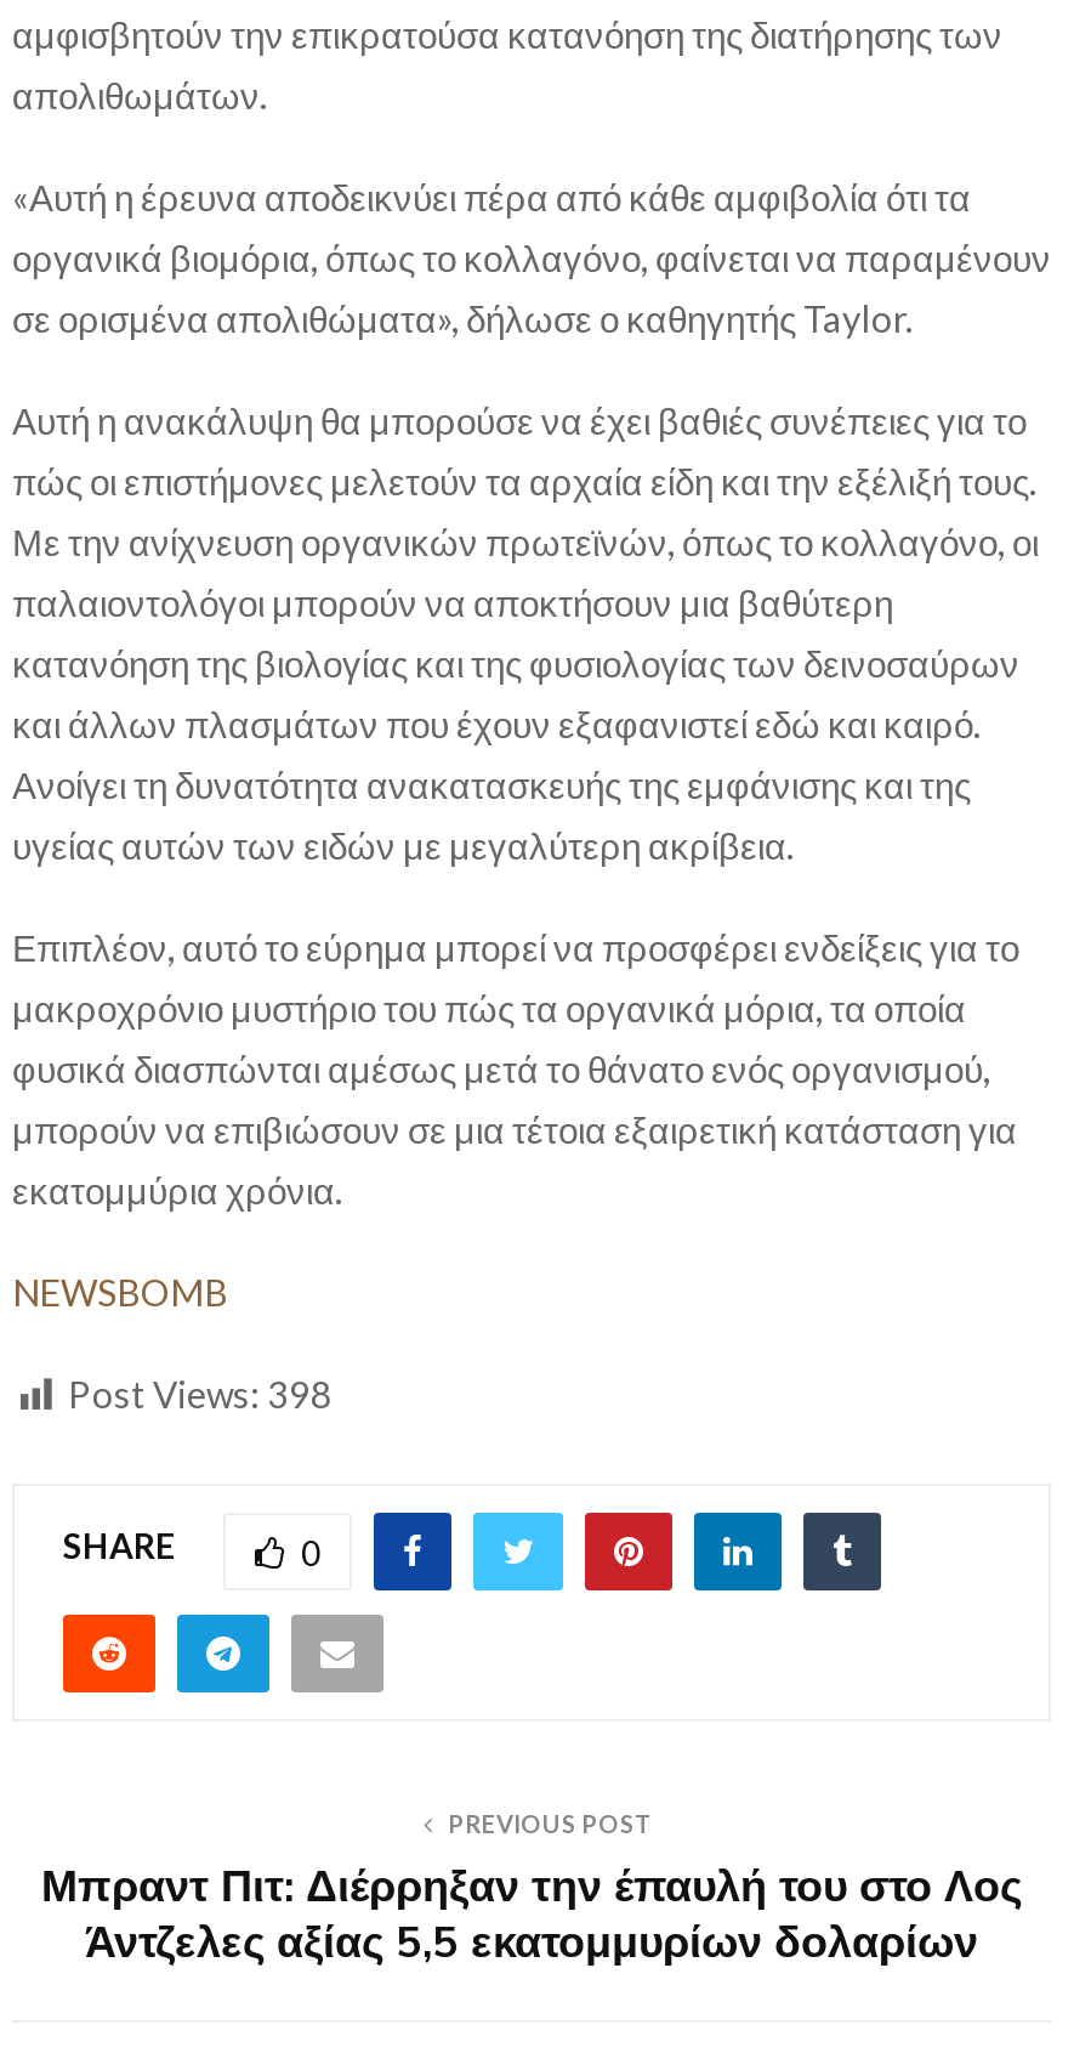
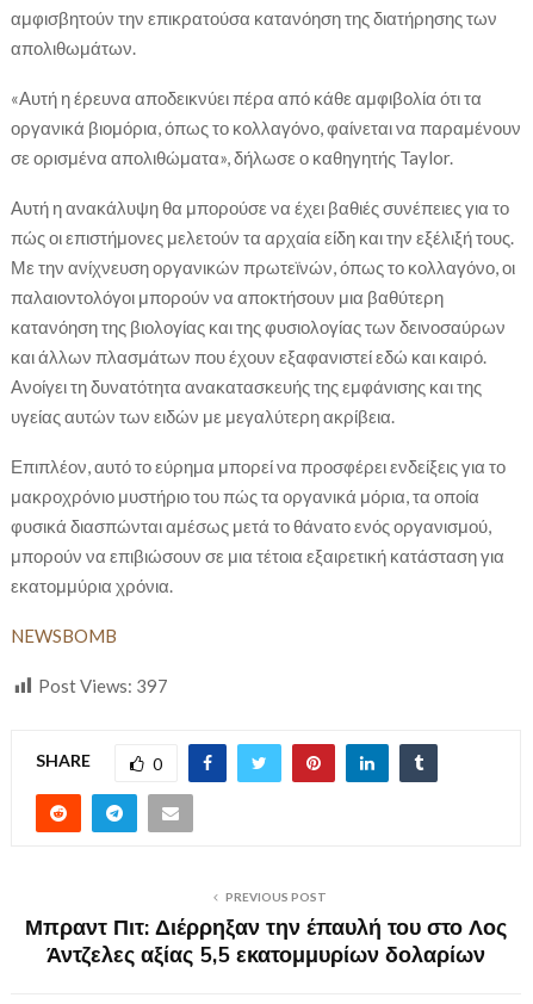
- Post Views: 398
+ Post Views: 397
